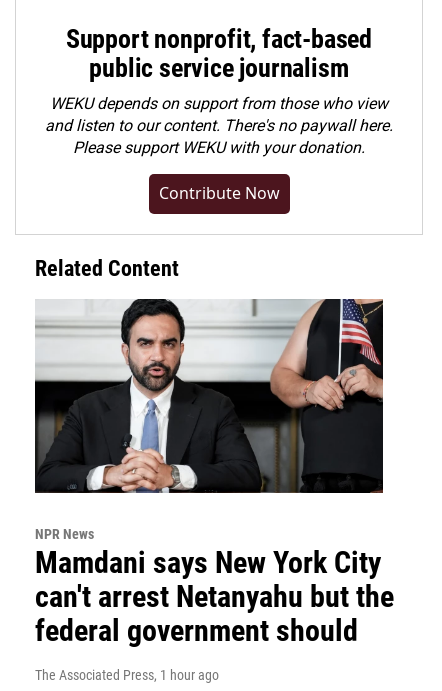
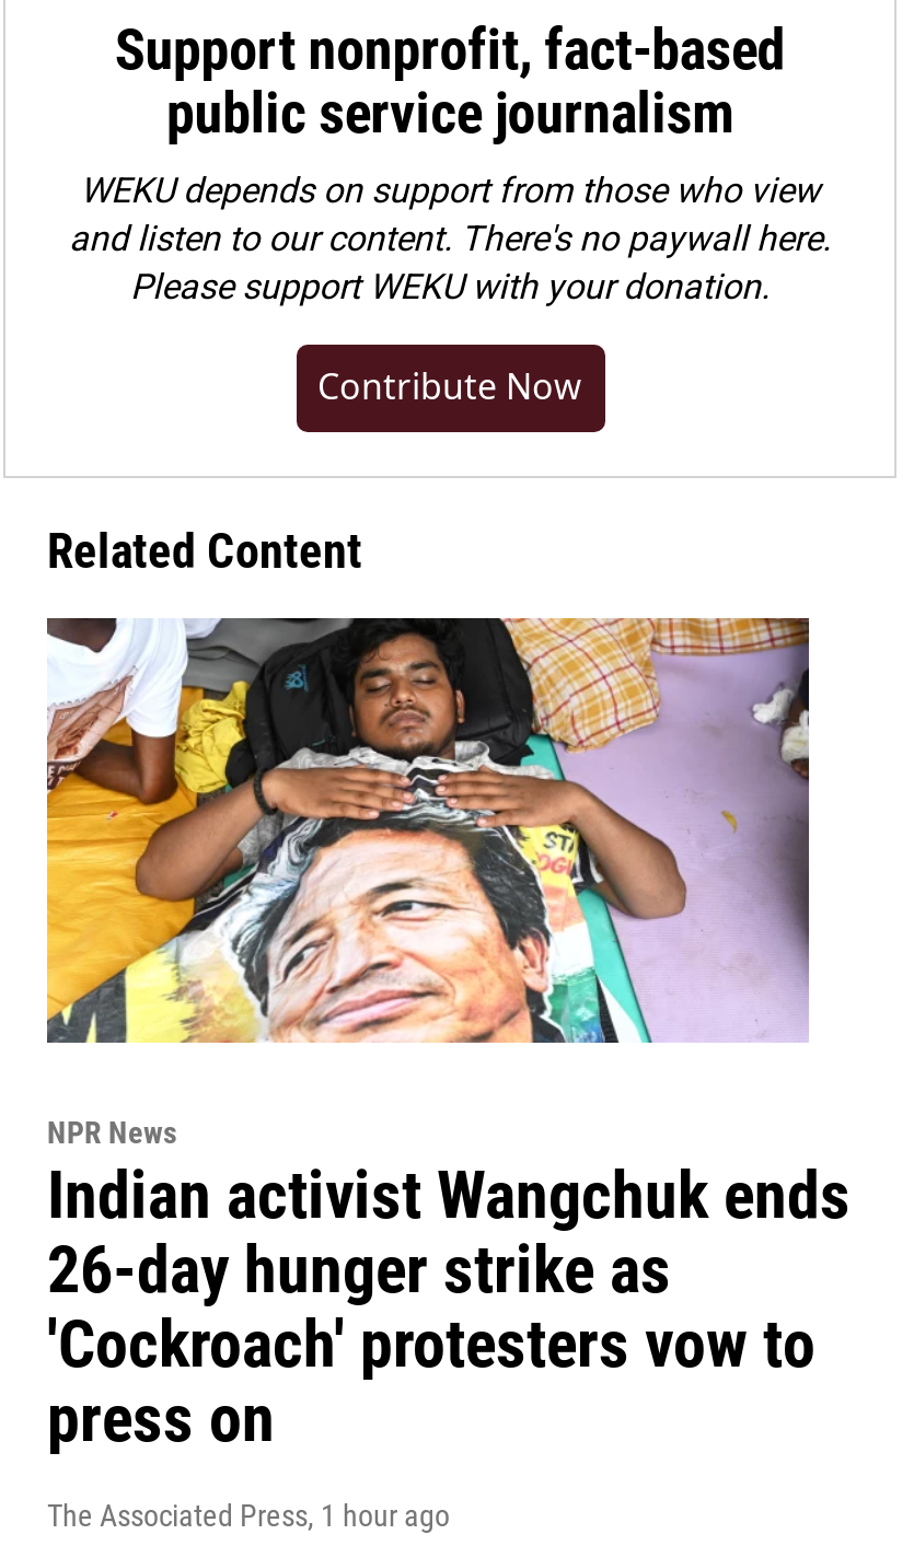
- [image]
+ [image]

- Mamdani says New York City
- can't arrest Netanyahu but the
- federal government should
+ Indian activist Wangchuk ends
+ 26-day hunger strike as
+ 'Cockroach' protesters vow to
+ press on
